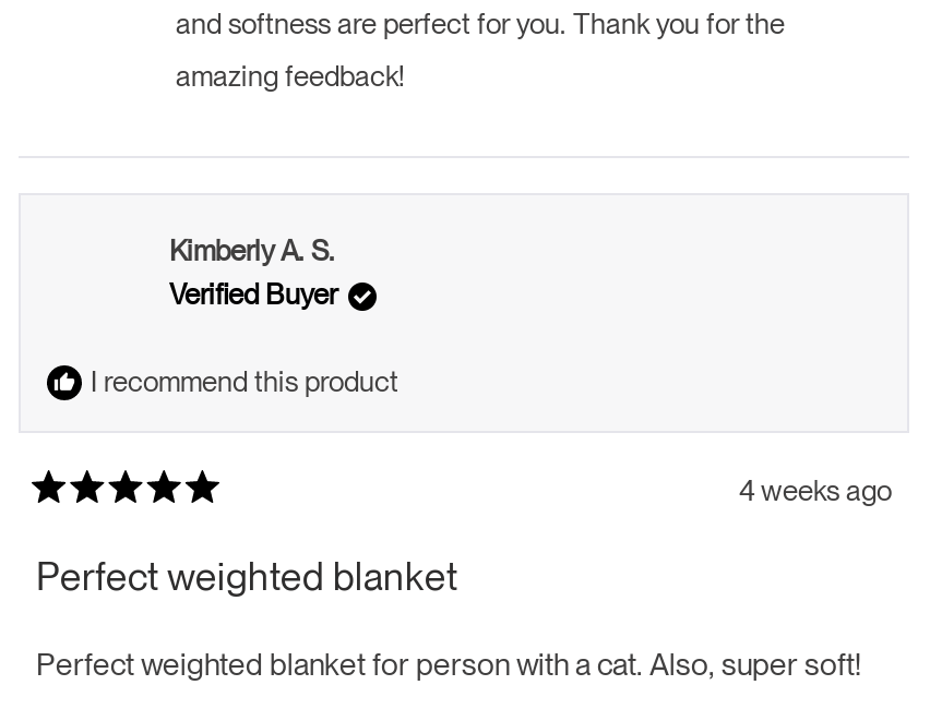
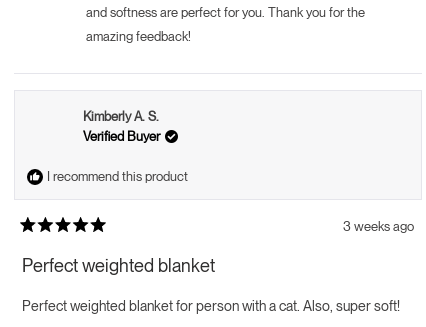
- 4 weeks ago
+ 3 weeks ago
